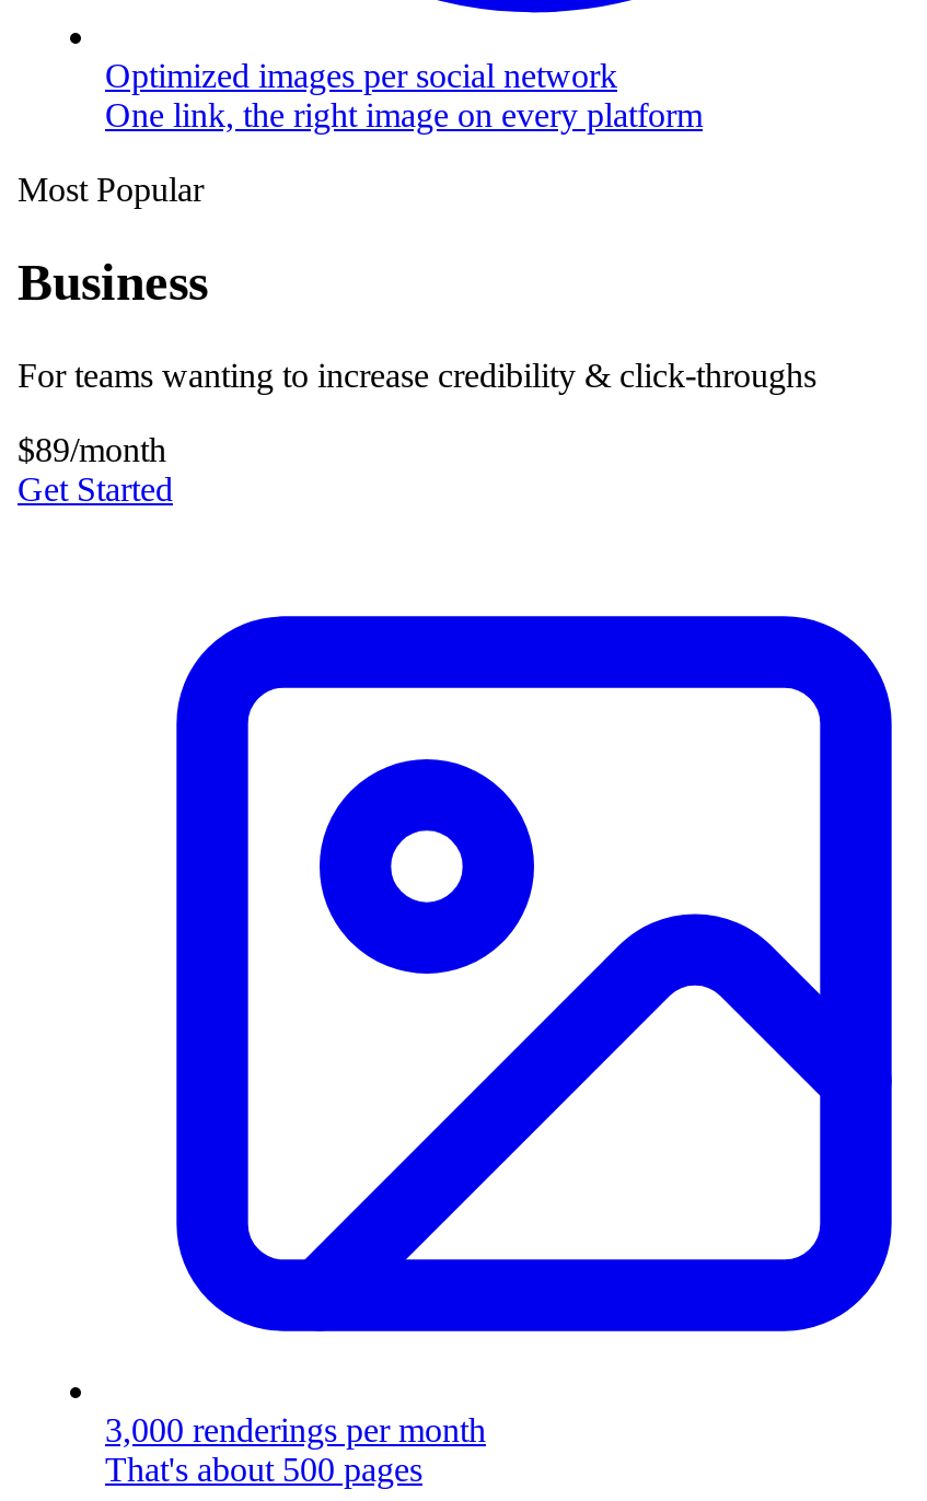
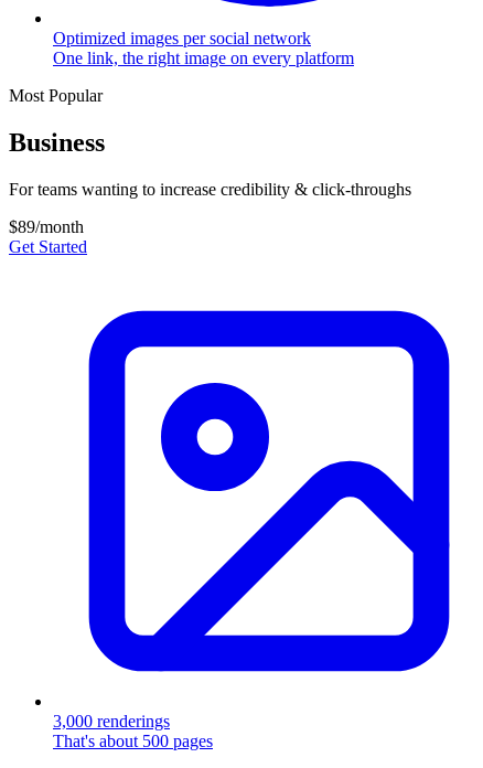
- 3,000 renderings per month
+ 3,000 renderings
